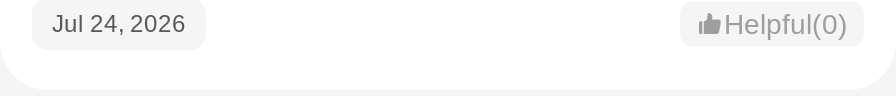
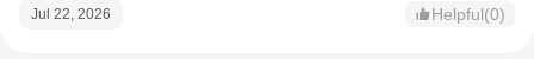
- Jul 24, 2026
+ Jul 22, 2026
